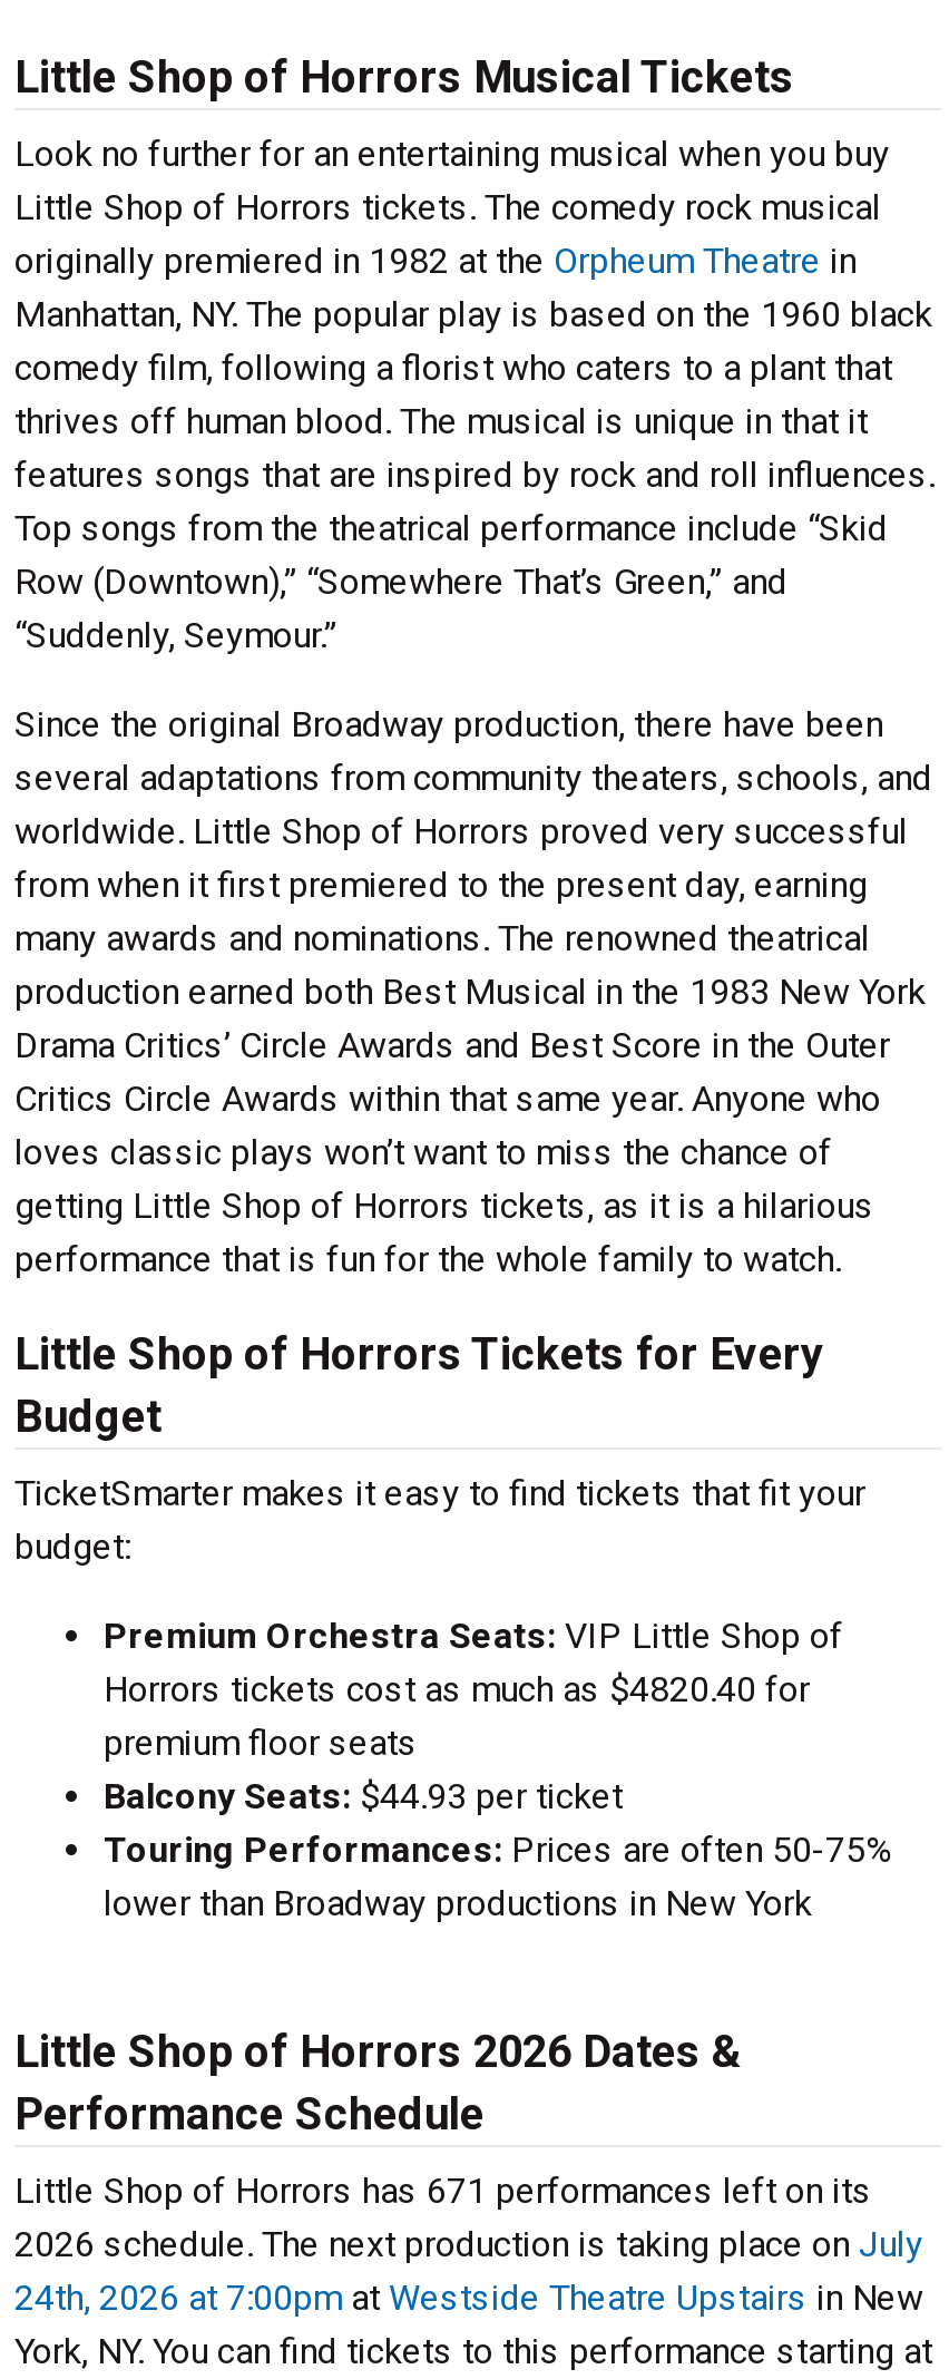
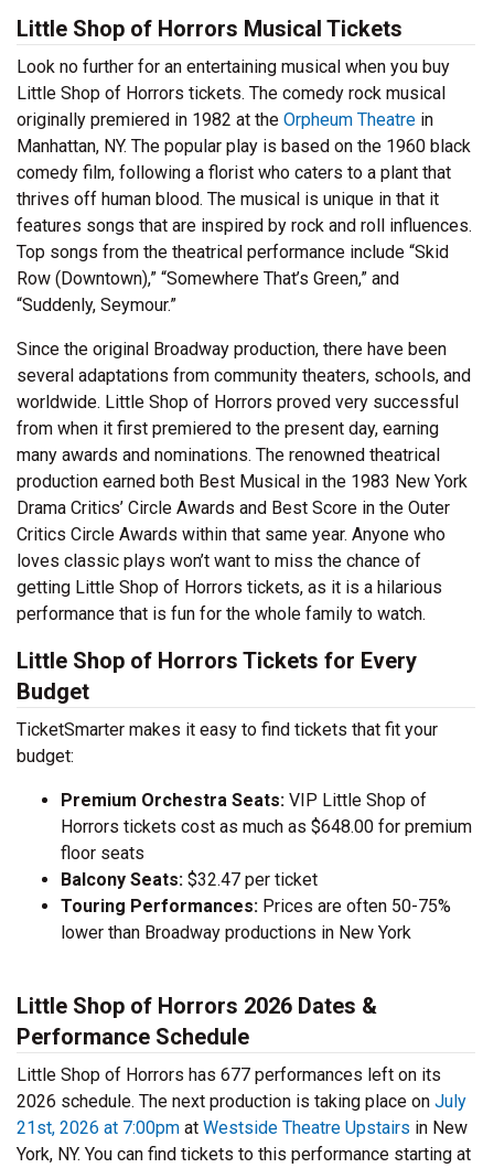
- Horrors tickets cost as much as $4820.40 for
- premium floor seats
- Balcony Seats: $44.93 per ticket
+ Horrors tickets cost as much as $648.00 for premium
+ floor seats
+ Balcony Seats: $32.47 per ticket

- Little Shop of Horrors has 671 performances left on its
+ Little Shop of Horrors has 677 performances left on its

- 24th, 2026 at 7:00pm at Westside Theatre Upstairs in New
+ 21st, 2026 at 7:00pm at Westside Theatre Upstairs in New
